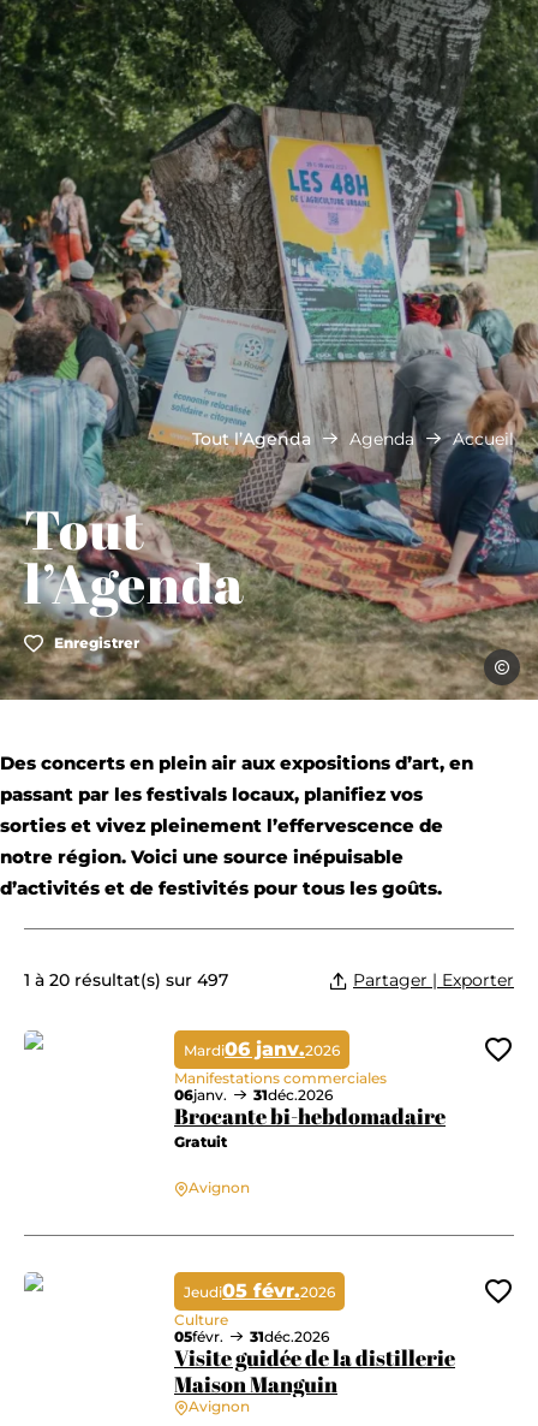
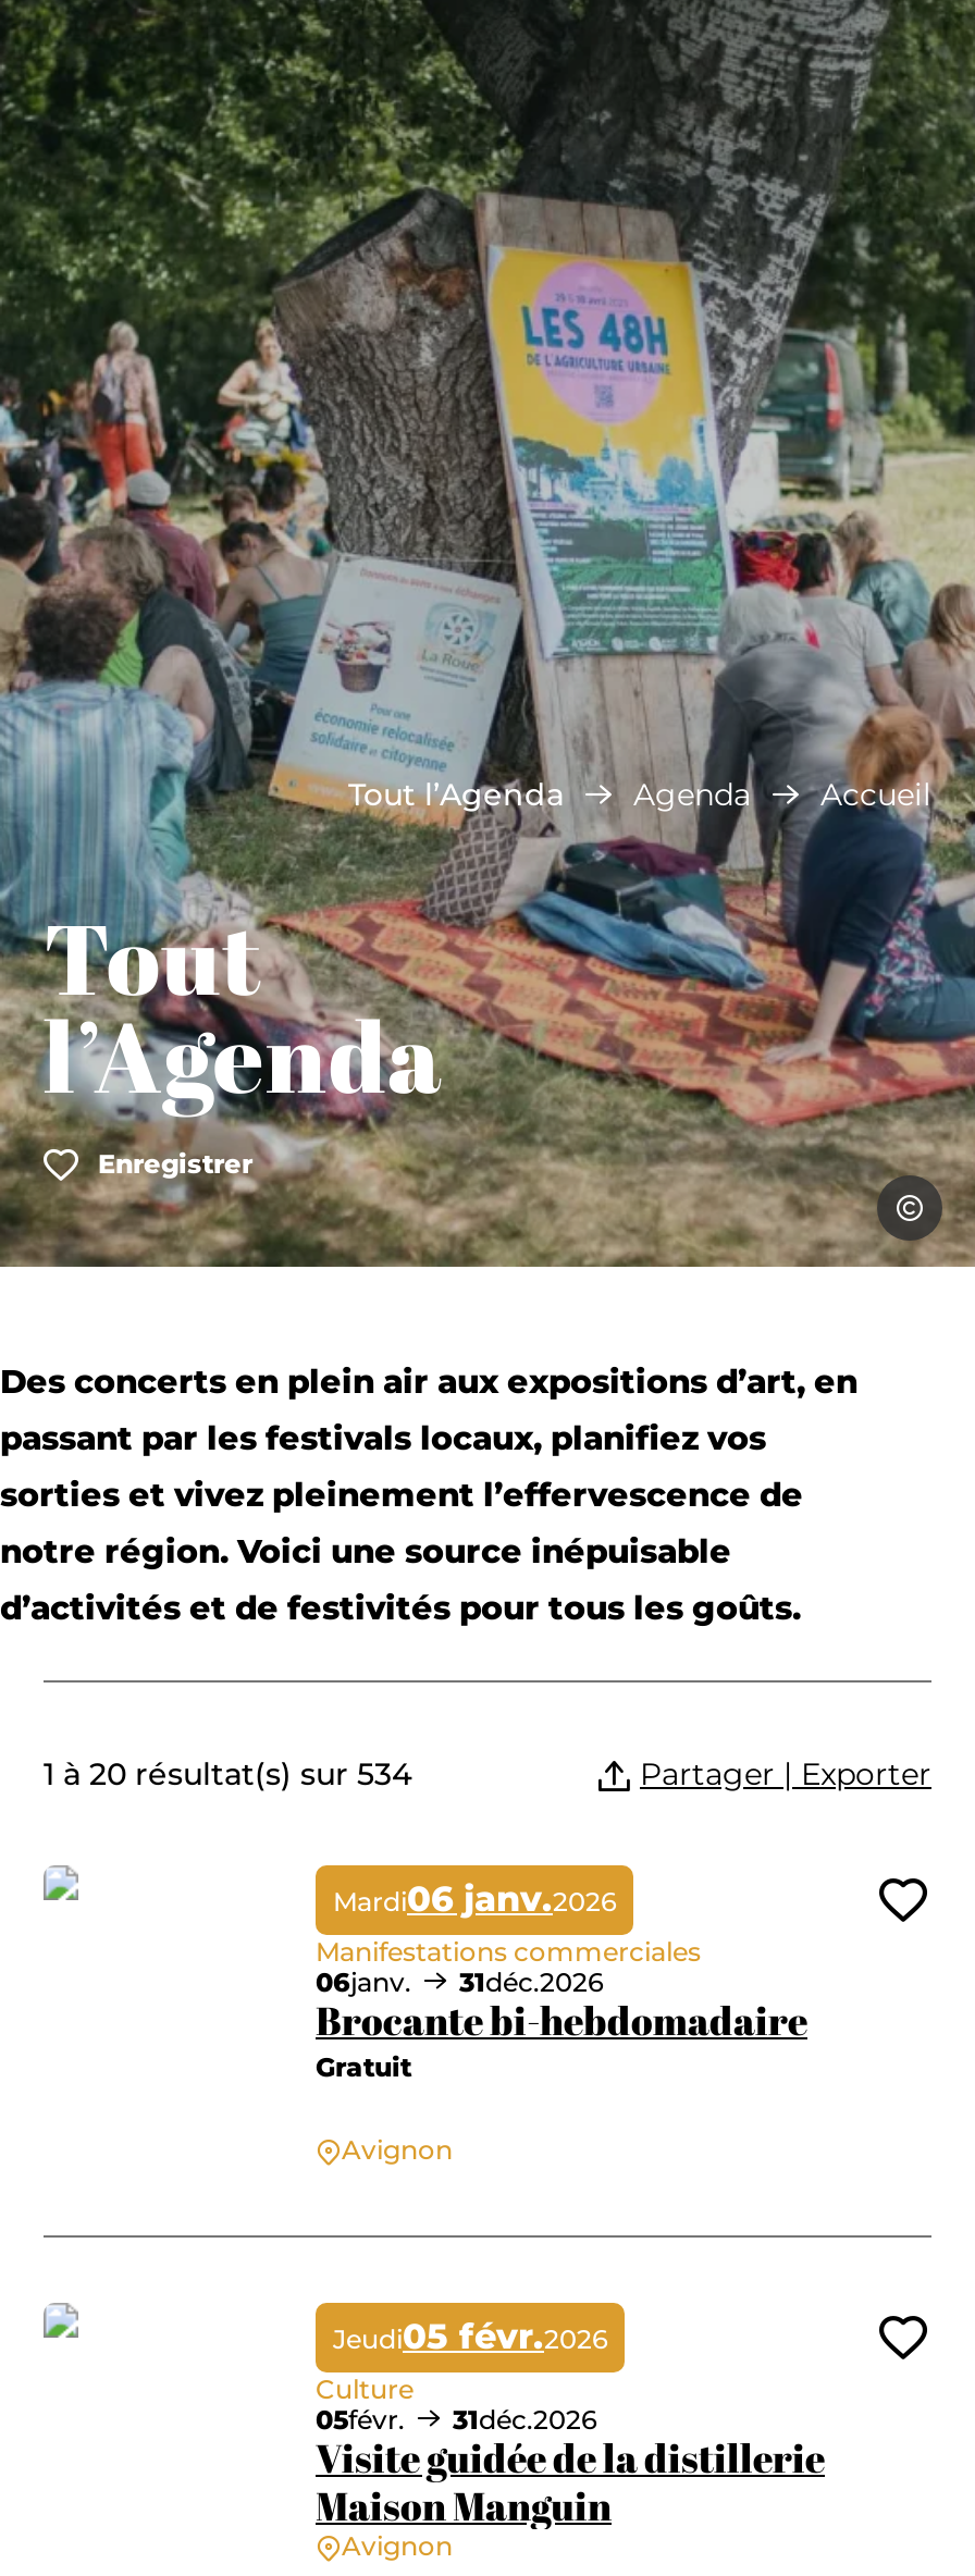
- 1 à 20 résultat(s) sur 497
+ 1 à 20 résultat(s) sur 534
